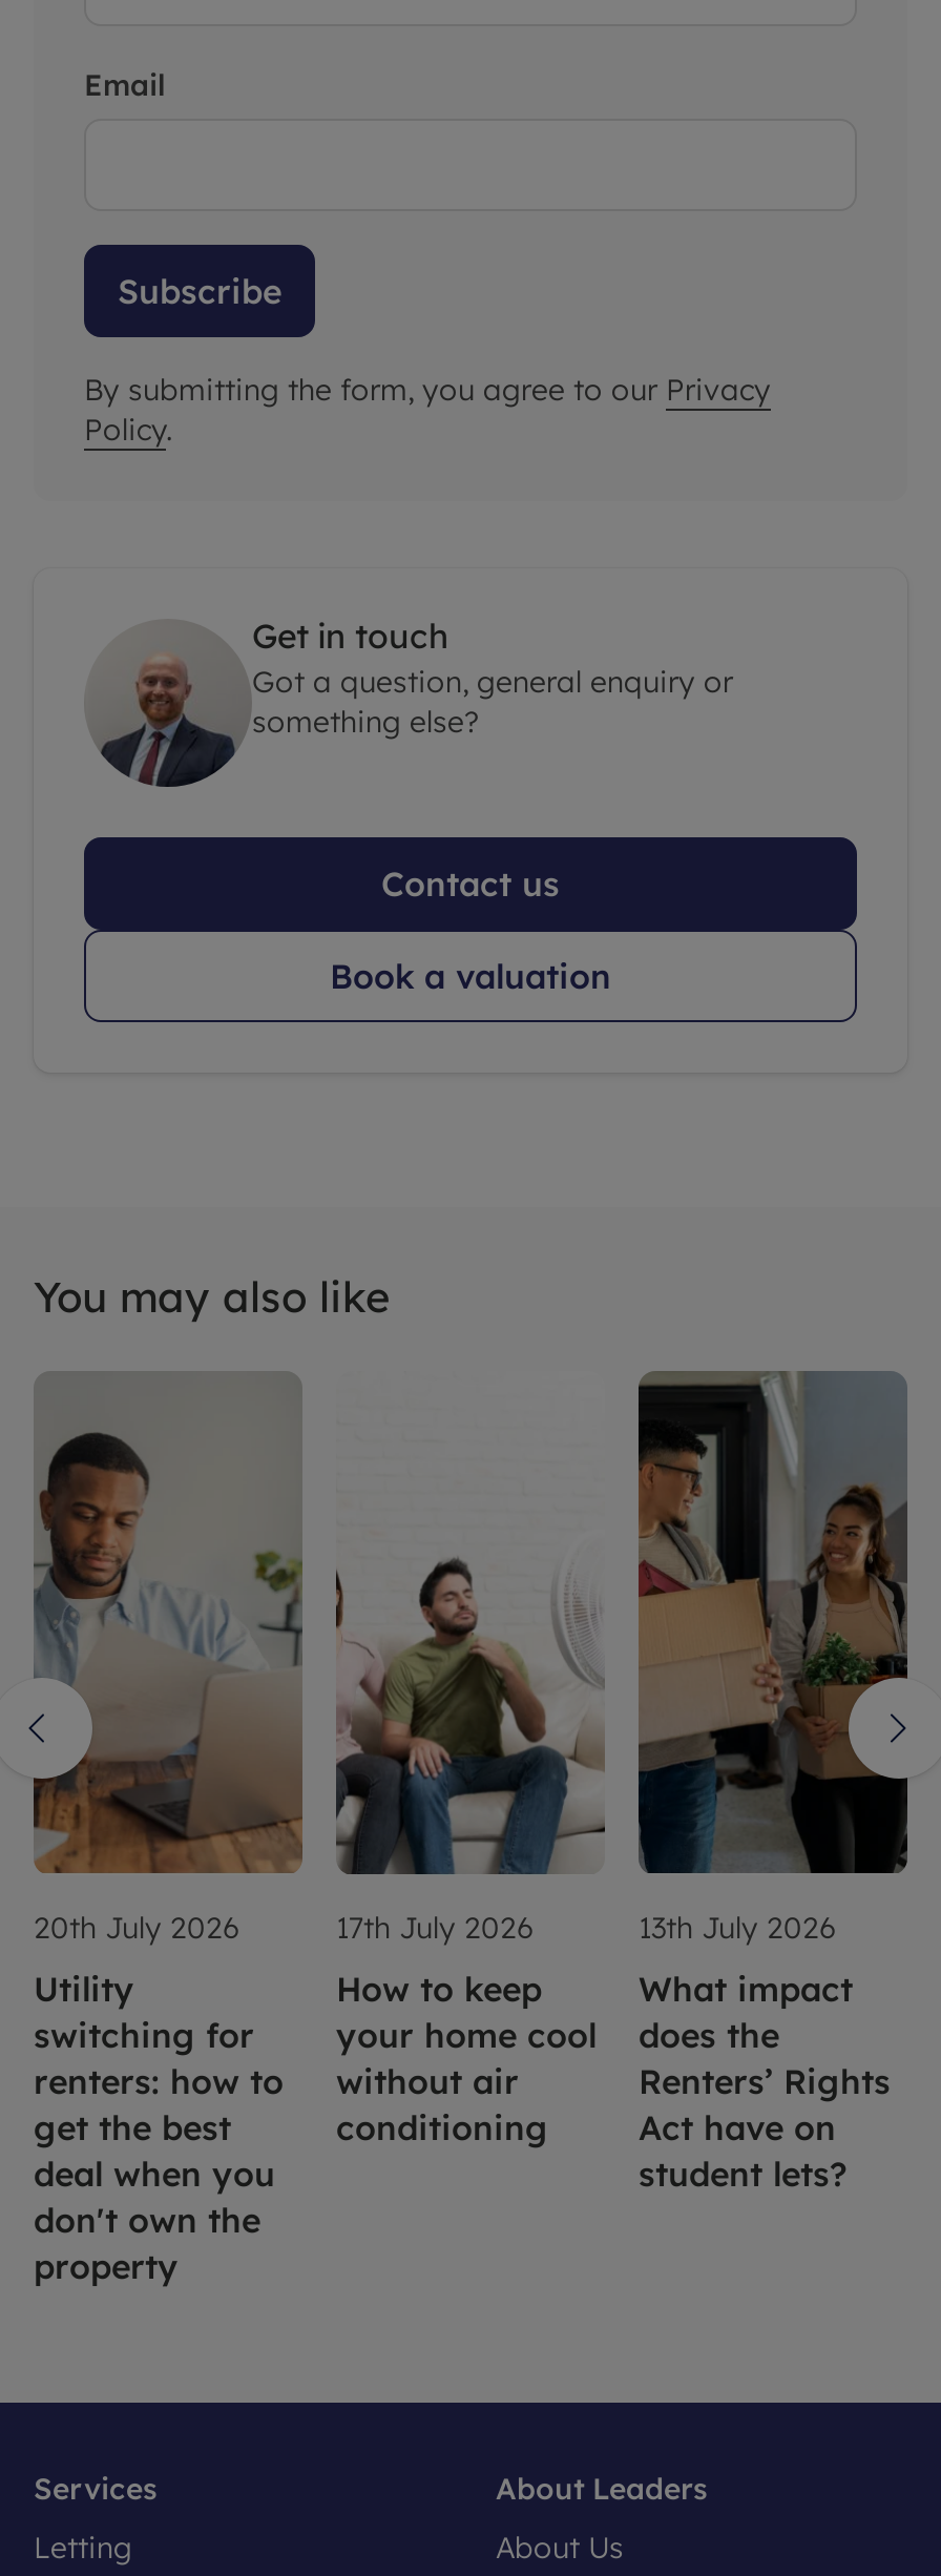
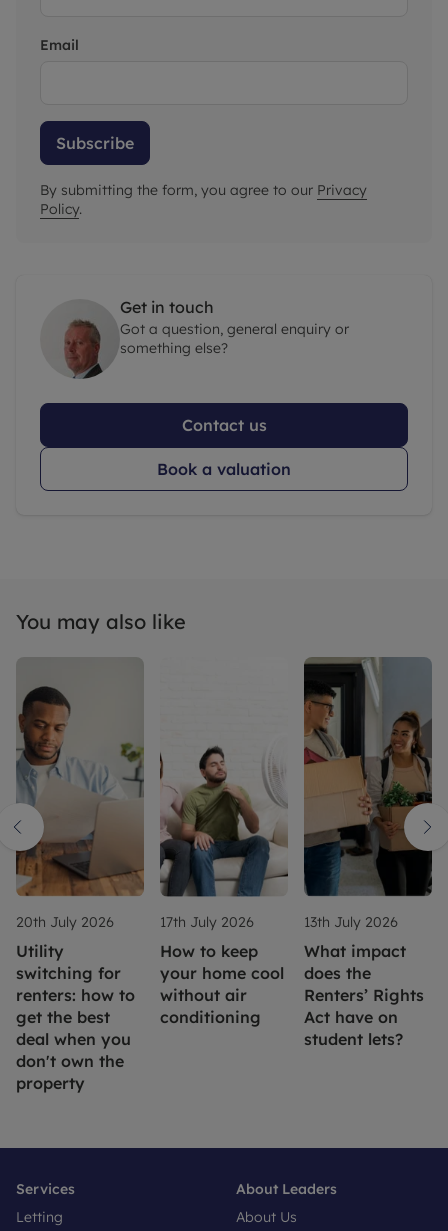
- [image]
+ [image]
